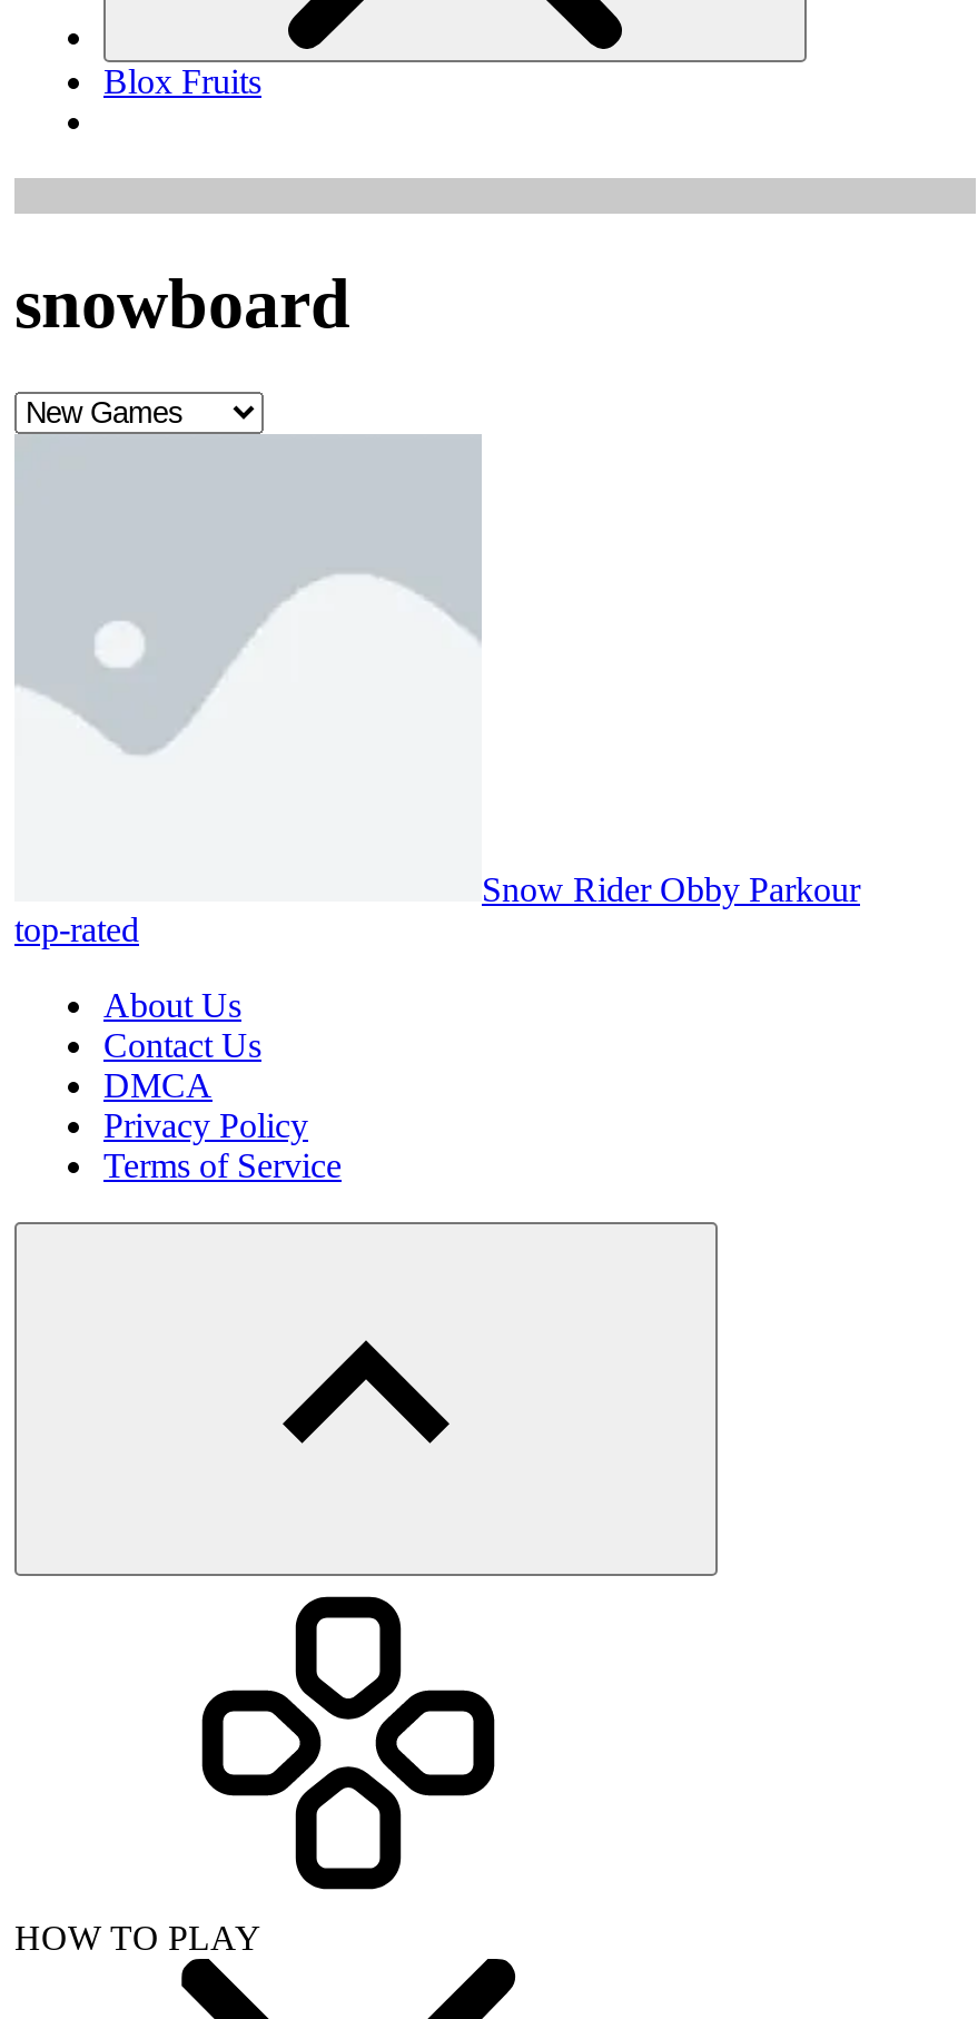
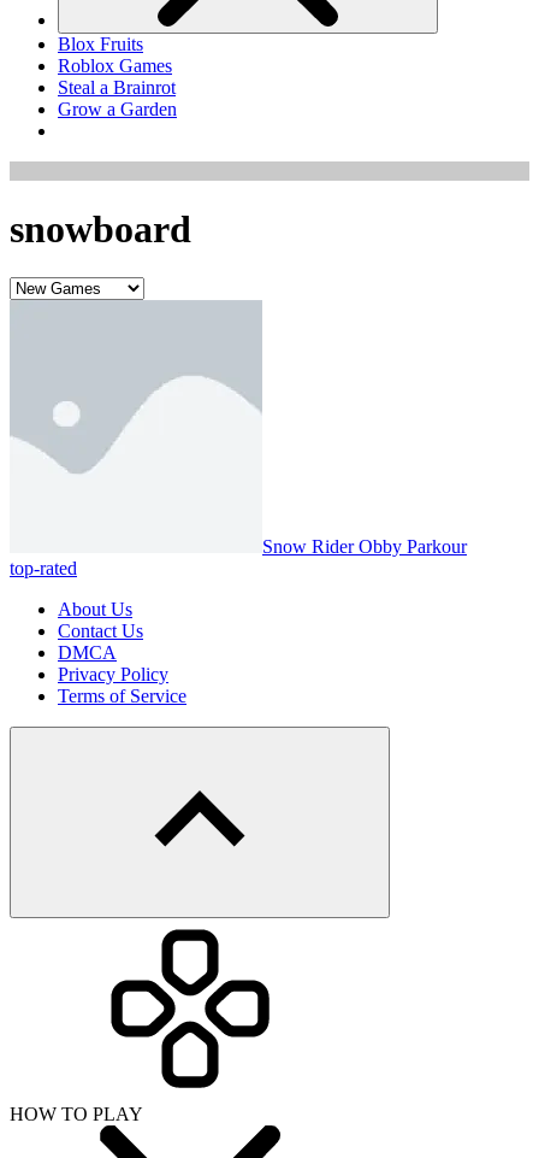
+ Roblox Games
+ Steal a Brainrot
+ Grow a Garden
